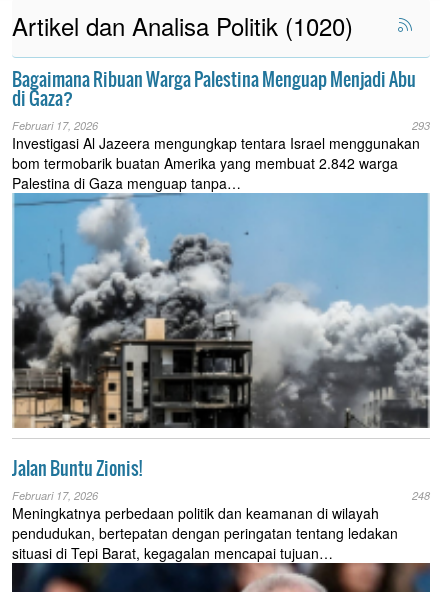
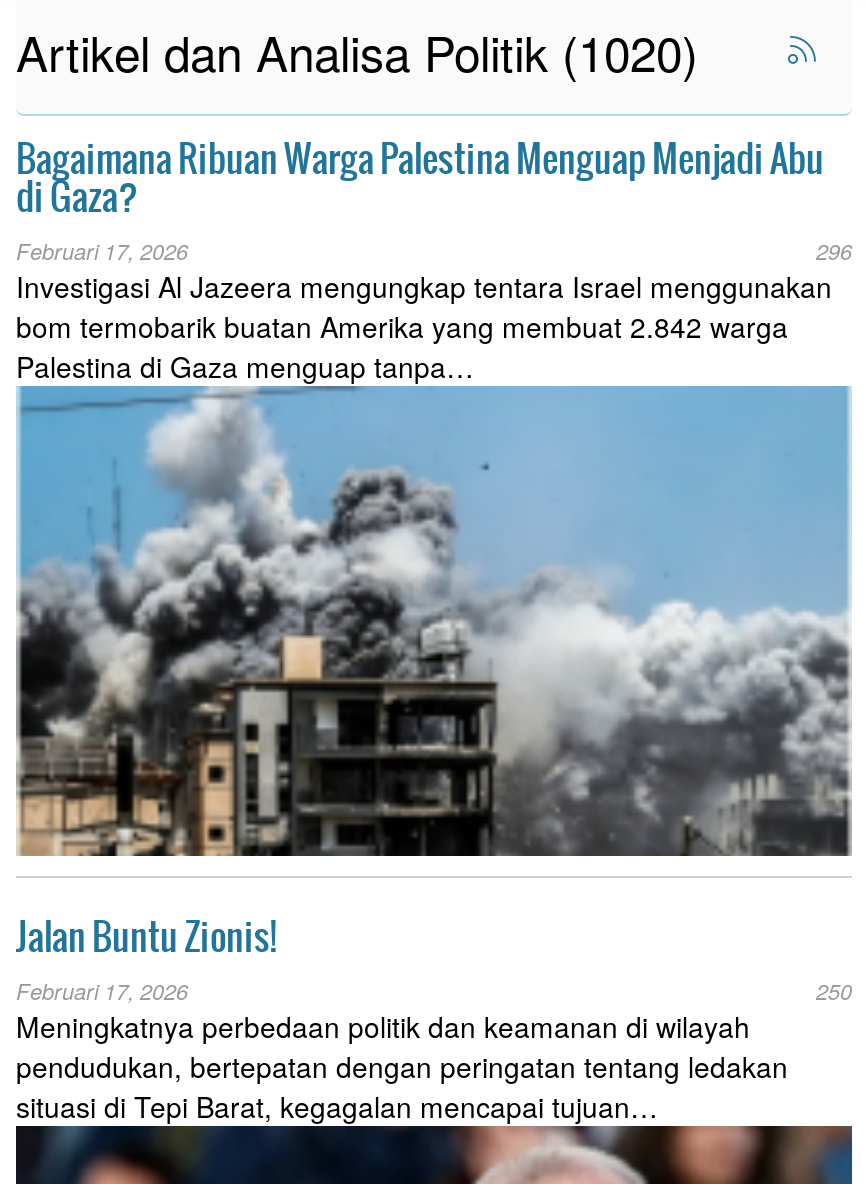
- 293
+ 296

- 248
+ 250
